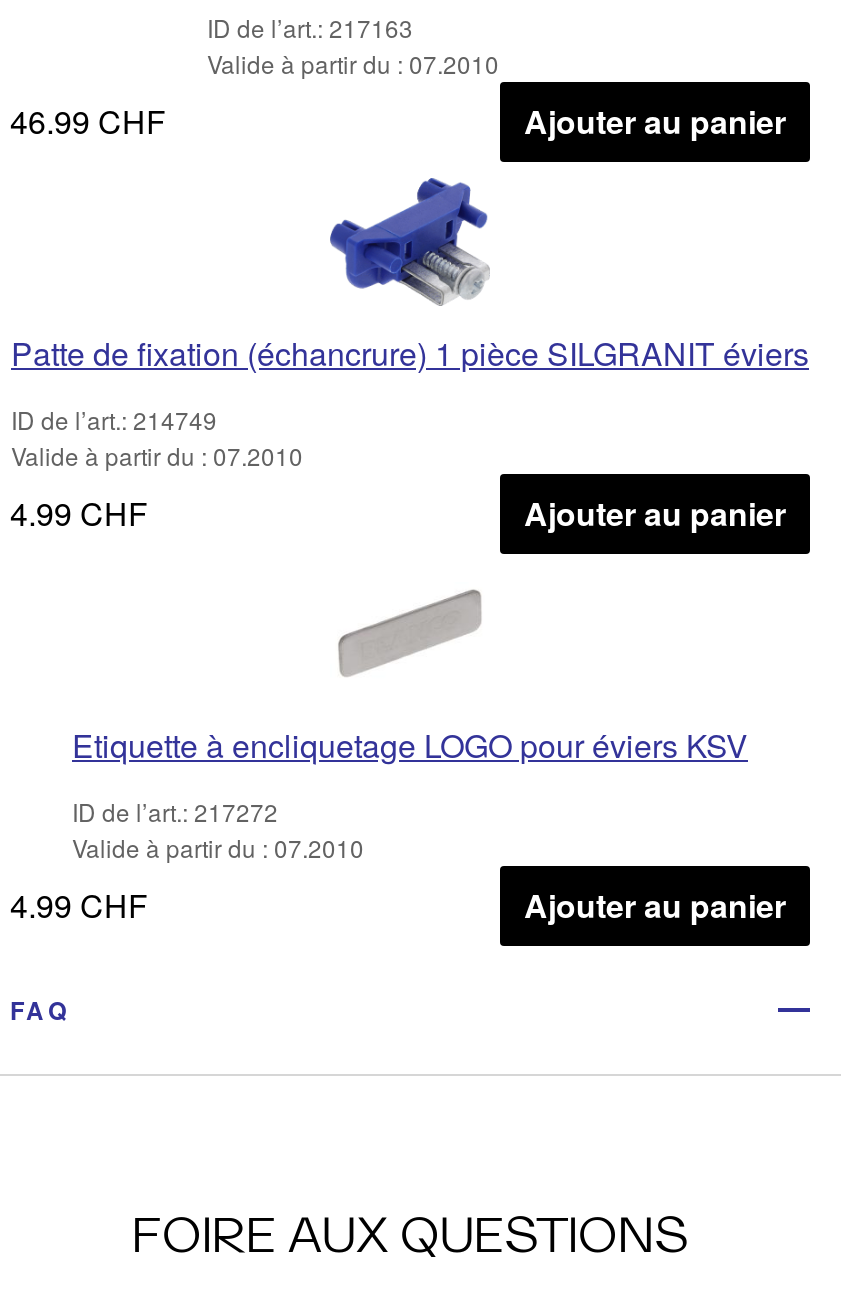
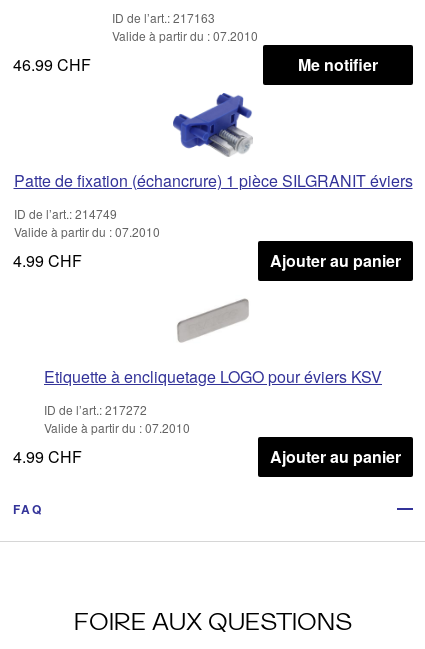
- Ajouter au panier
+ Me notifier
